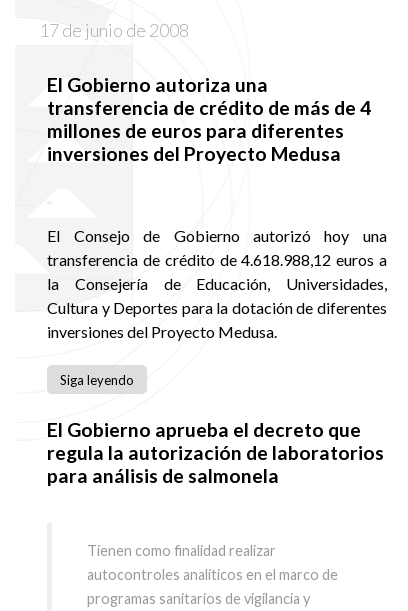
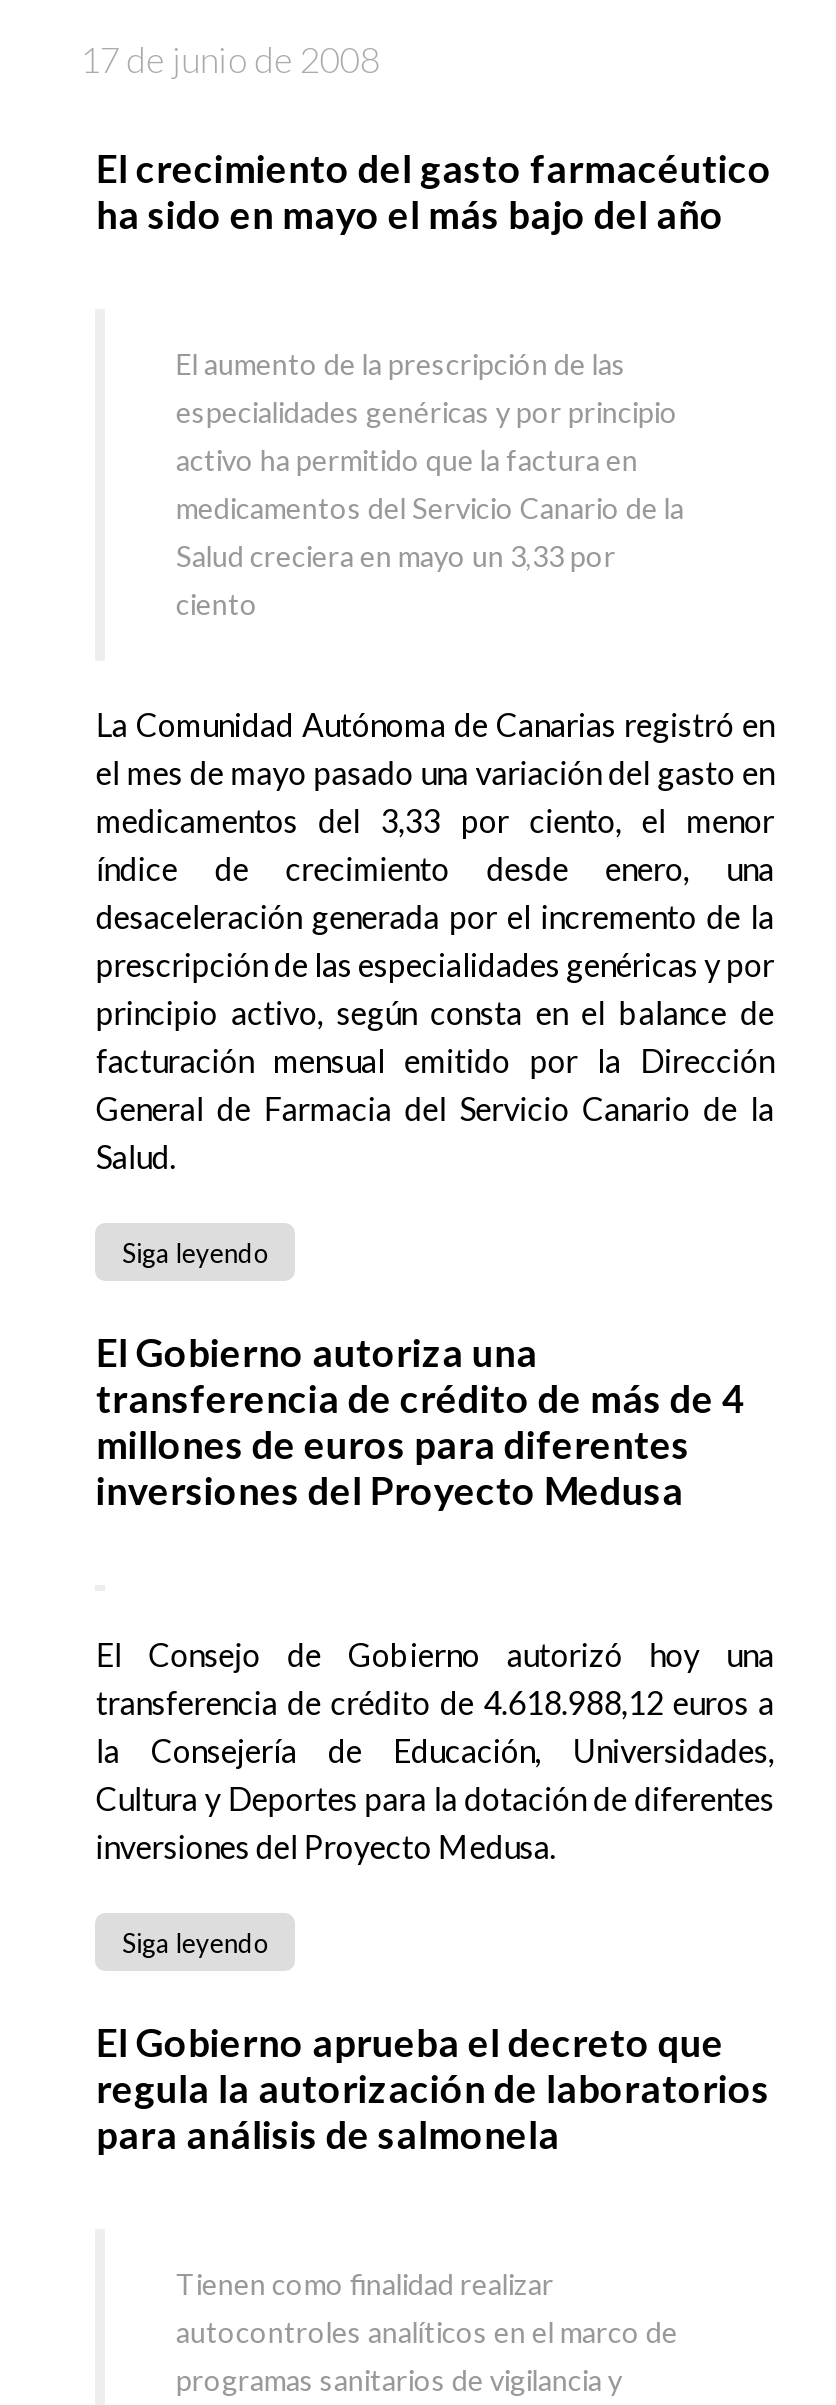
+ El crecimiento del gasto farmacéutico
+ ha sido en mayo el más bajo del año
+ El aumento de la prescripción de las
+ especialidades genéricas y por principio
+ activo ha permitido que la factura en
+ medicamentos del Servicio Canario de la
+ Salud creciera en mayo un 3,33 por
+ ciento
+ La Comunidad Autónoma de Canarias registró en
+ el mes de mayo pasado una variación del gasto en
+ medicamentos del 3,33 por ciento, el menor
+ índice de crecimiento desde enero, una
+ desaceleración generada por el incremento de la
+ prescripción de las especialidades genéricas y por
+ principio activo, según consta en el balance de
+ facturación mensual emitido por la Dirección
+ General de Farmacia del Servicio Canario de la
+ Salud.
+ Siga leyendo
